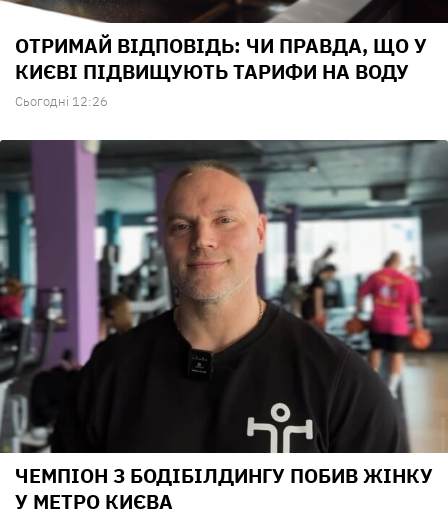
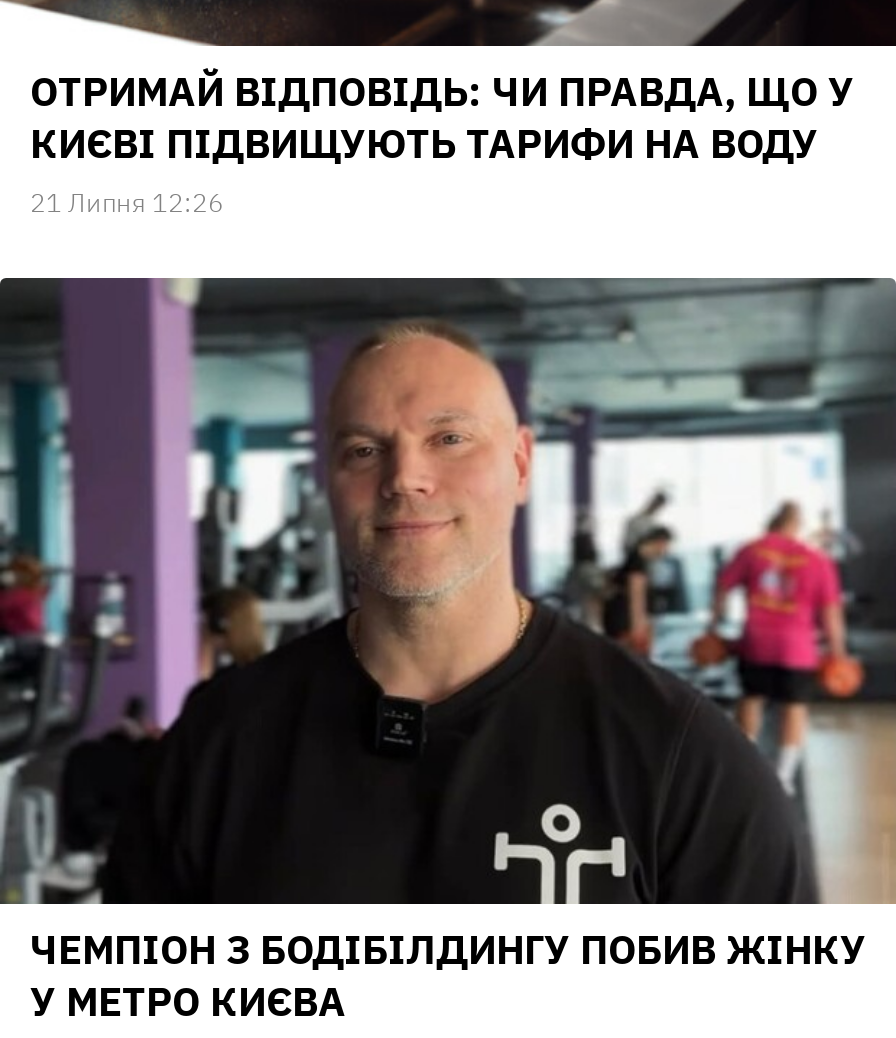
- Сьогодні 12:26
+ 21 Липня 12:26
